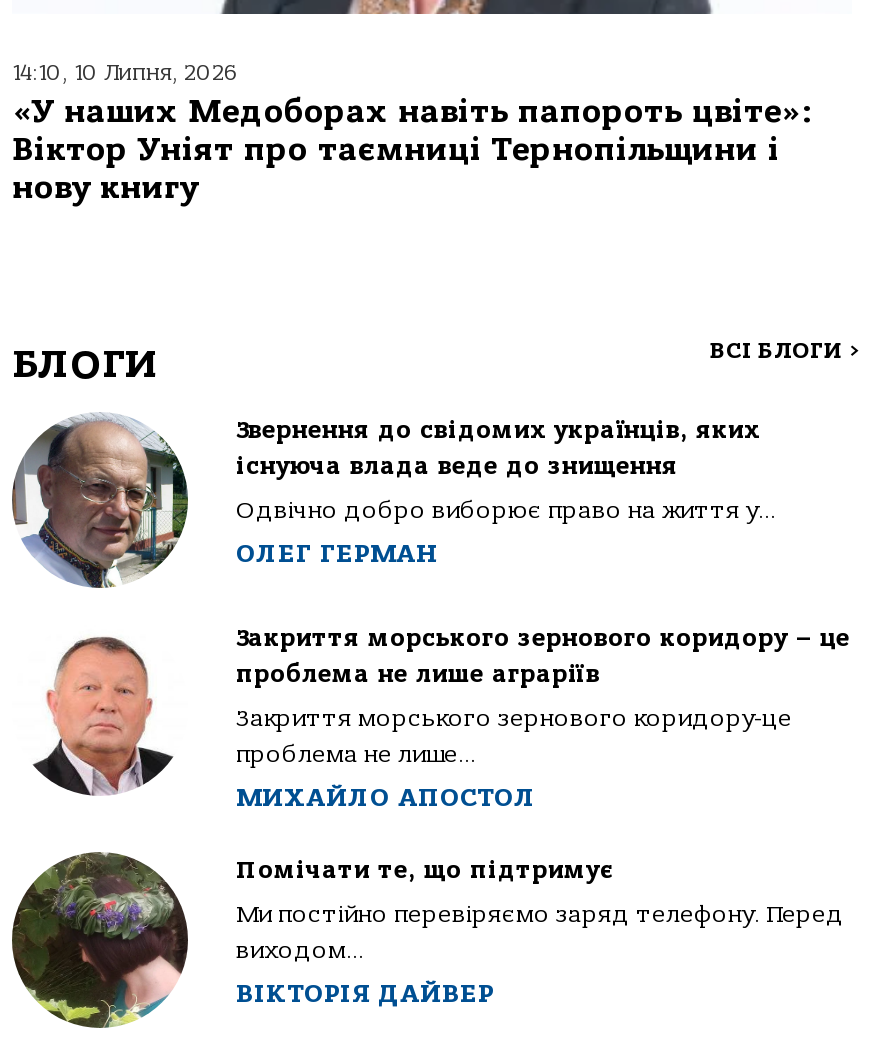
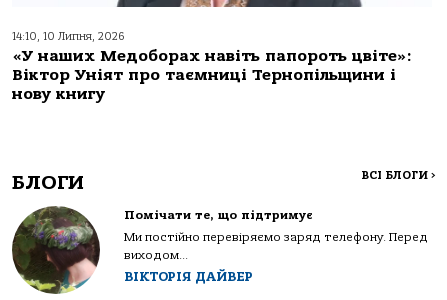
- [image]
- Звернення до свідомих українців, яких
- існуюча влада веде до знищення
- Одвічно добро виборює право на життя у...
- ОЛЕГ ГЕРМАН
- Закриття морського зернового коридору – це
- проблема не лише аграріїв
- Закриття морського зернового коридору-це
- проблема не лише...
- МИХАЙЛО АПОСТОЛ

- [image]
